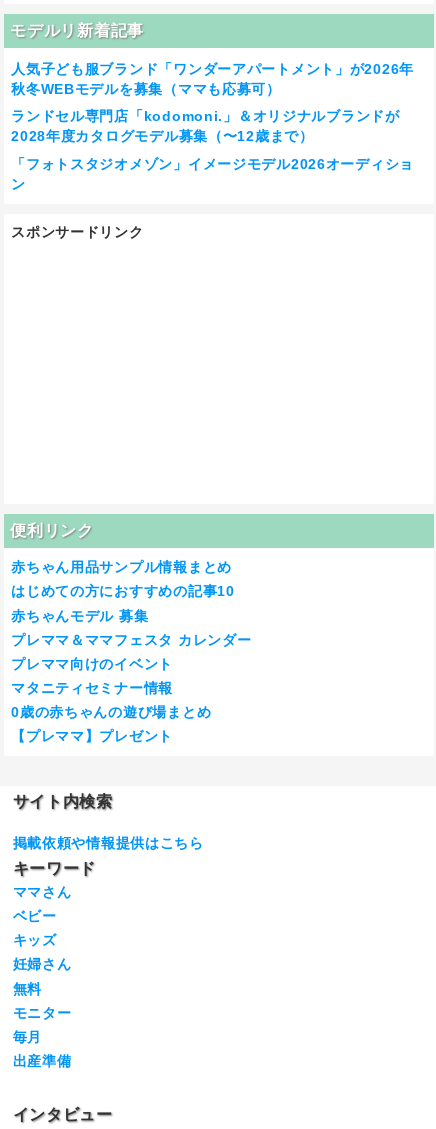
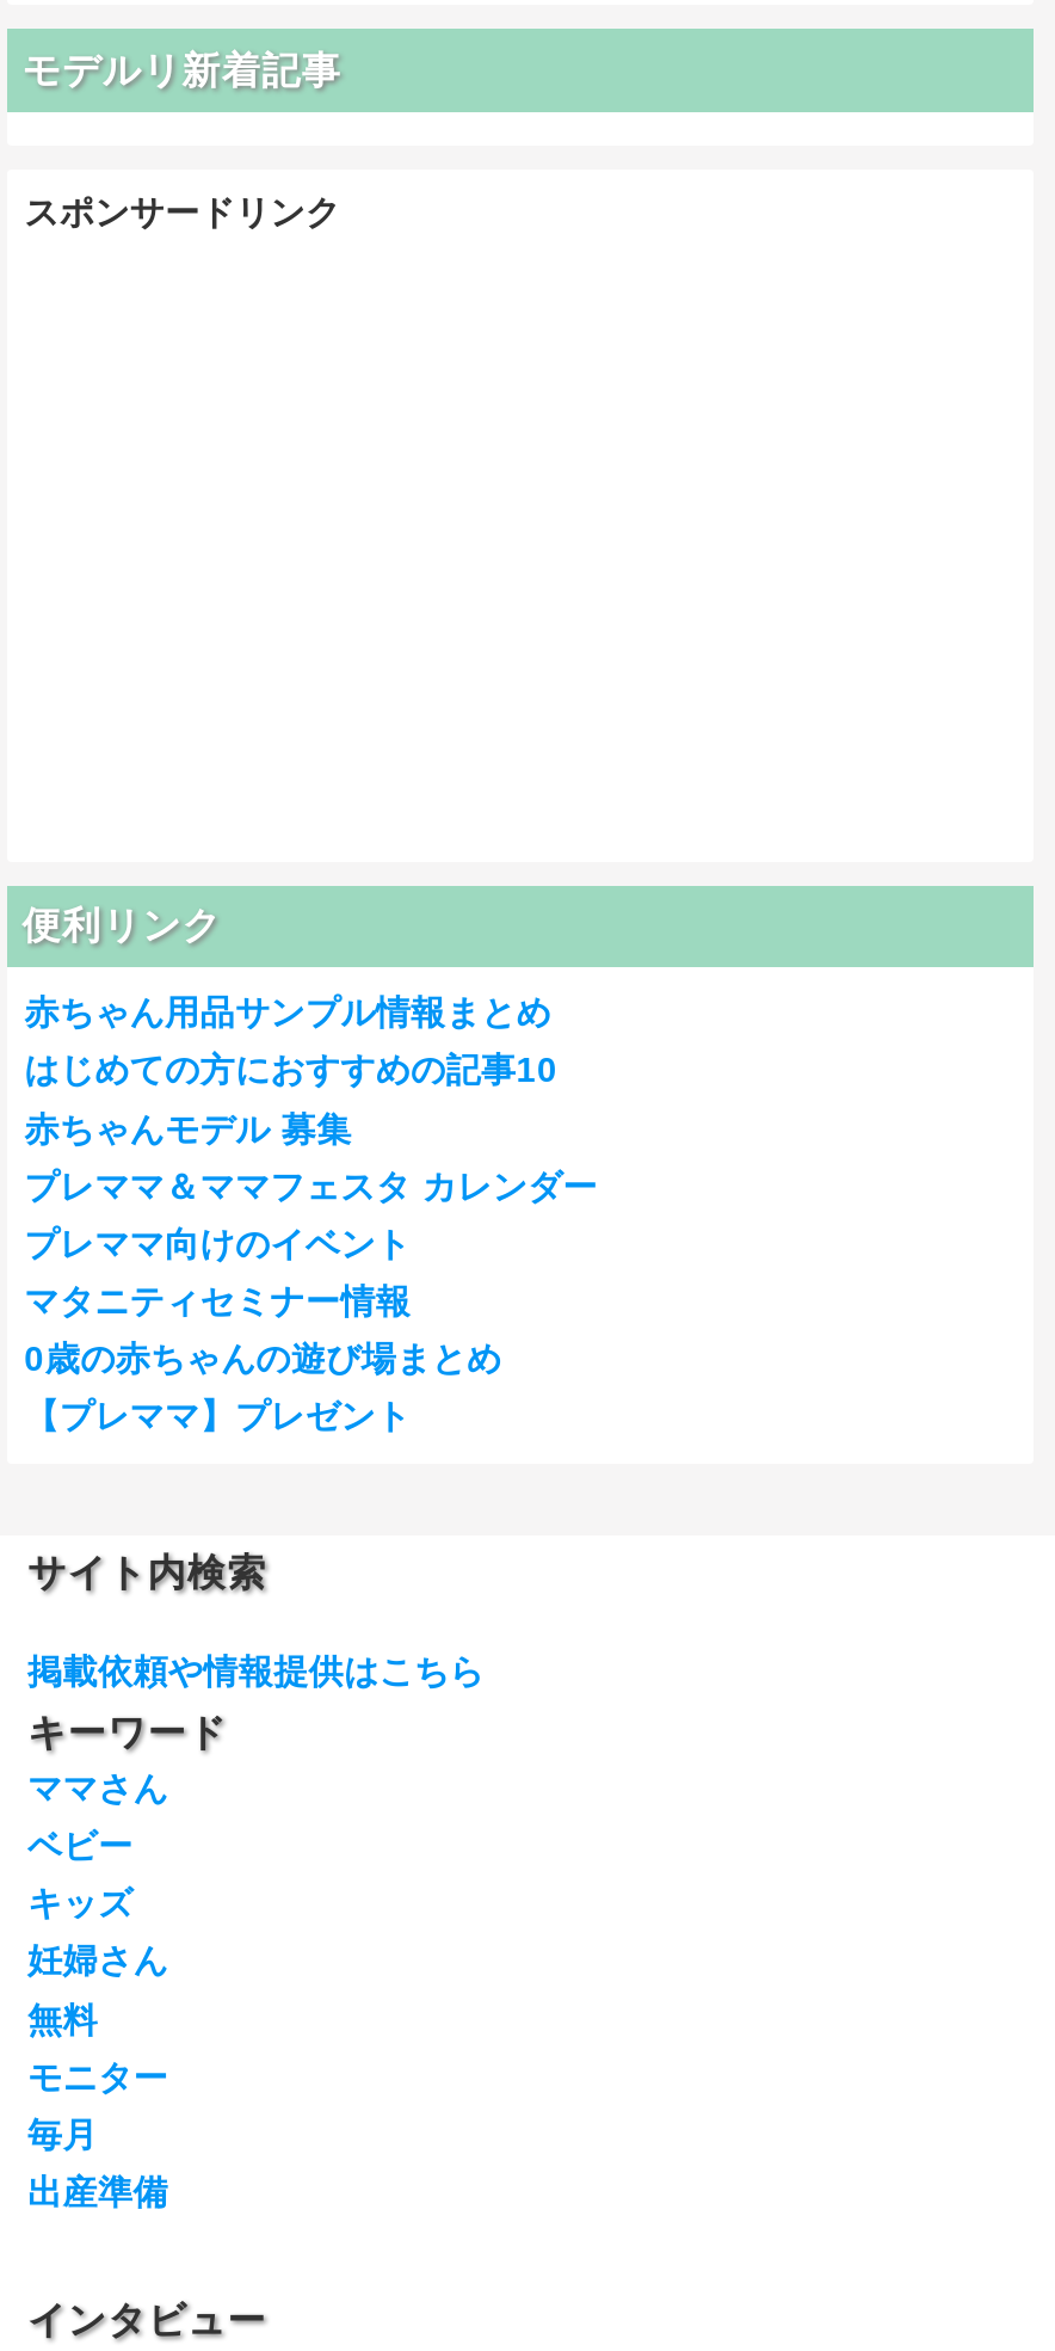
- 人気子ども服ブランド「ワンダーアパートメント」が2026年
- 秋冬WEBモデルを募集（ママも応募可）
- ランドセル専門店「kodomoni.」＆オリジナルブランドが
- 2028年度カタログモデル募集（〜12歳まで）
- 「フォトスタジオメゾン」イメージモデル2026オーディショ
- ン
